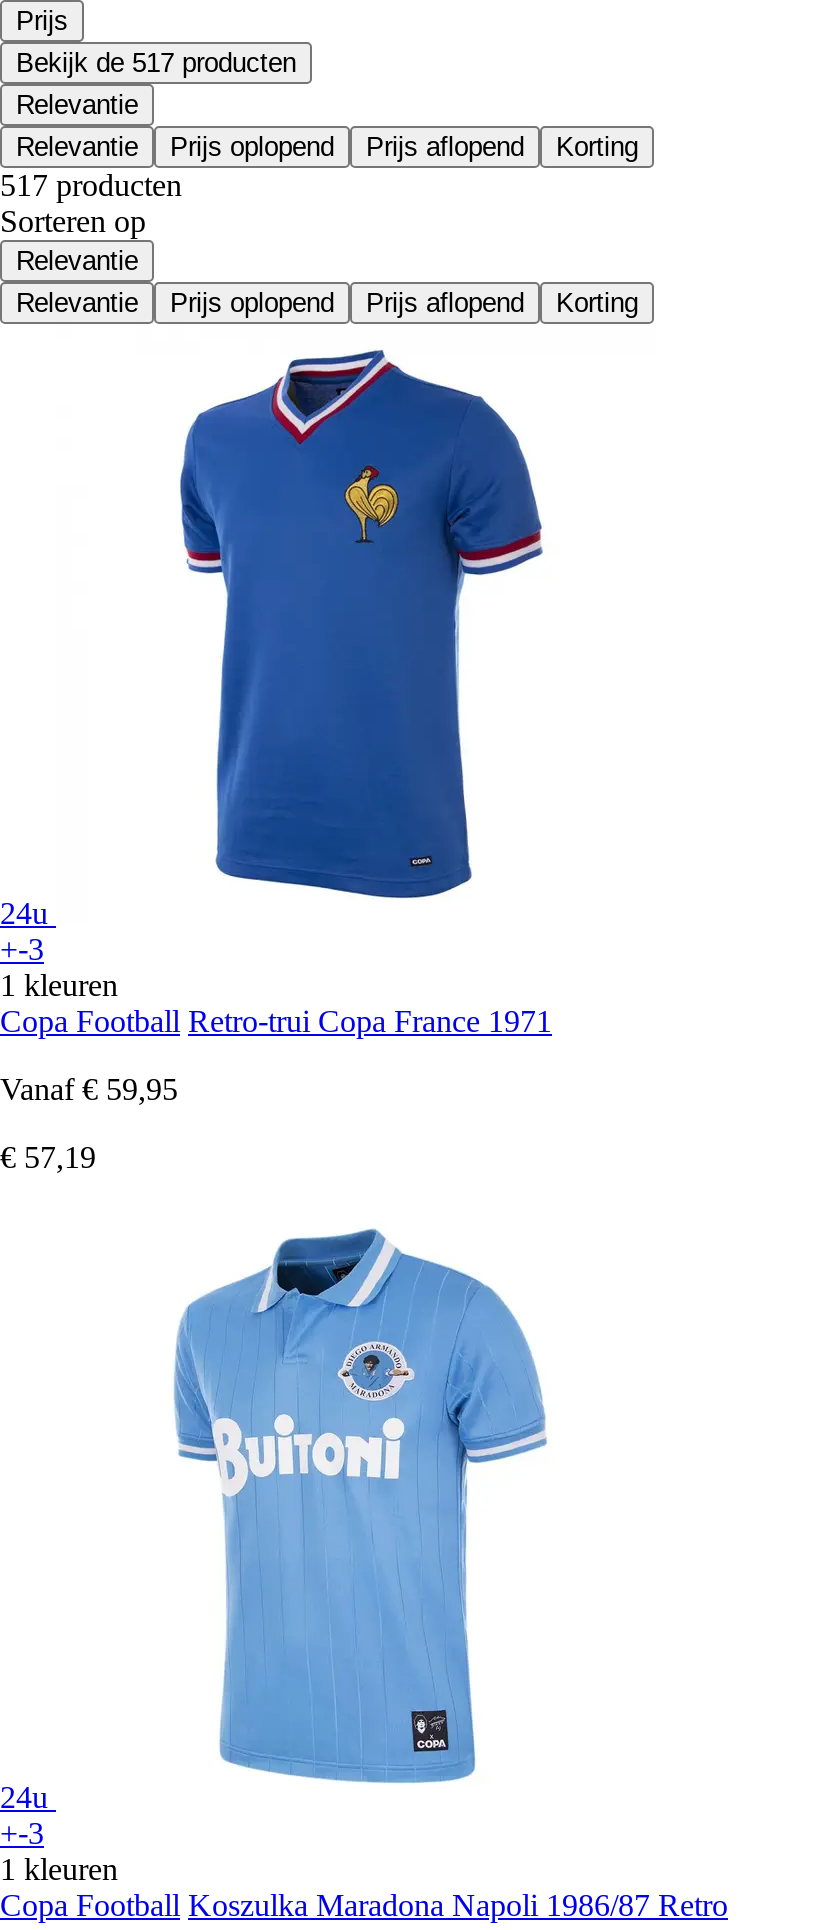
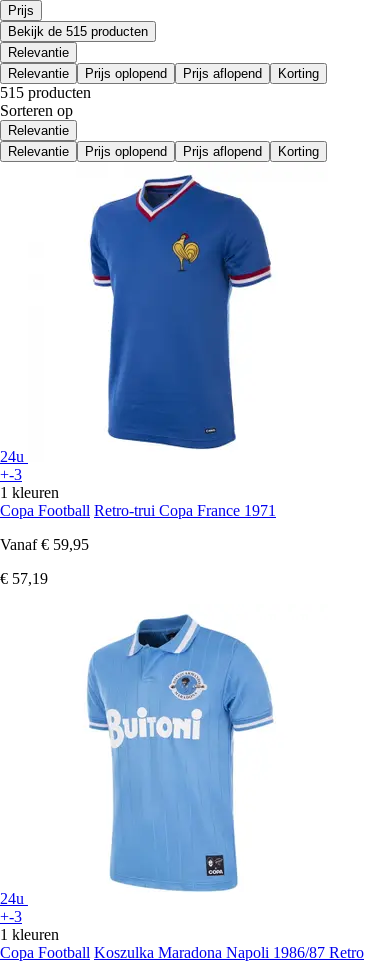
- Bekijk de 517 producten
+ Bekijk de 515 producten

- 517 producten
+ 515 producten
